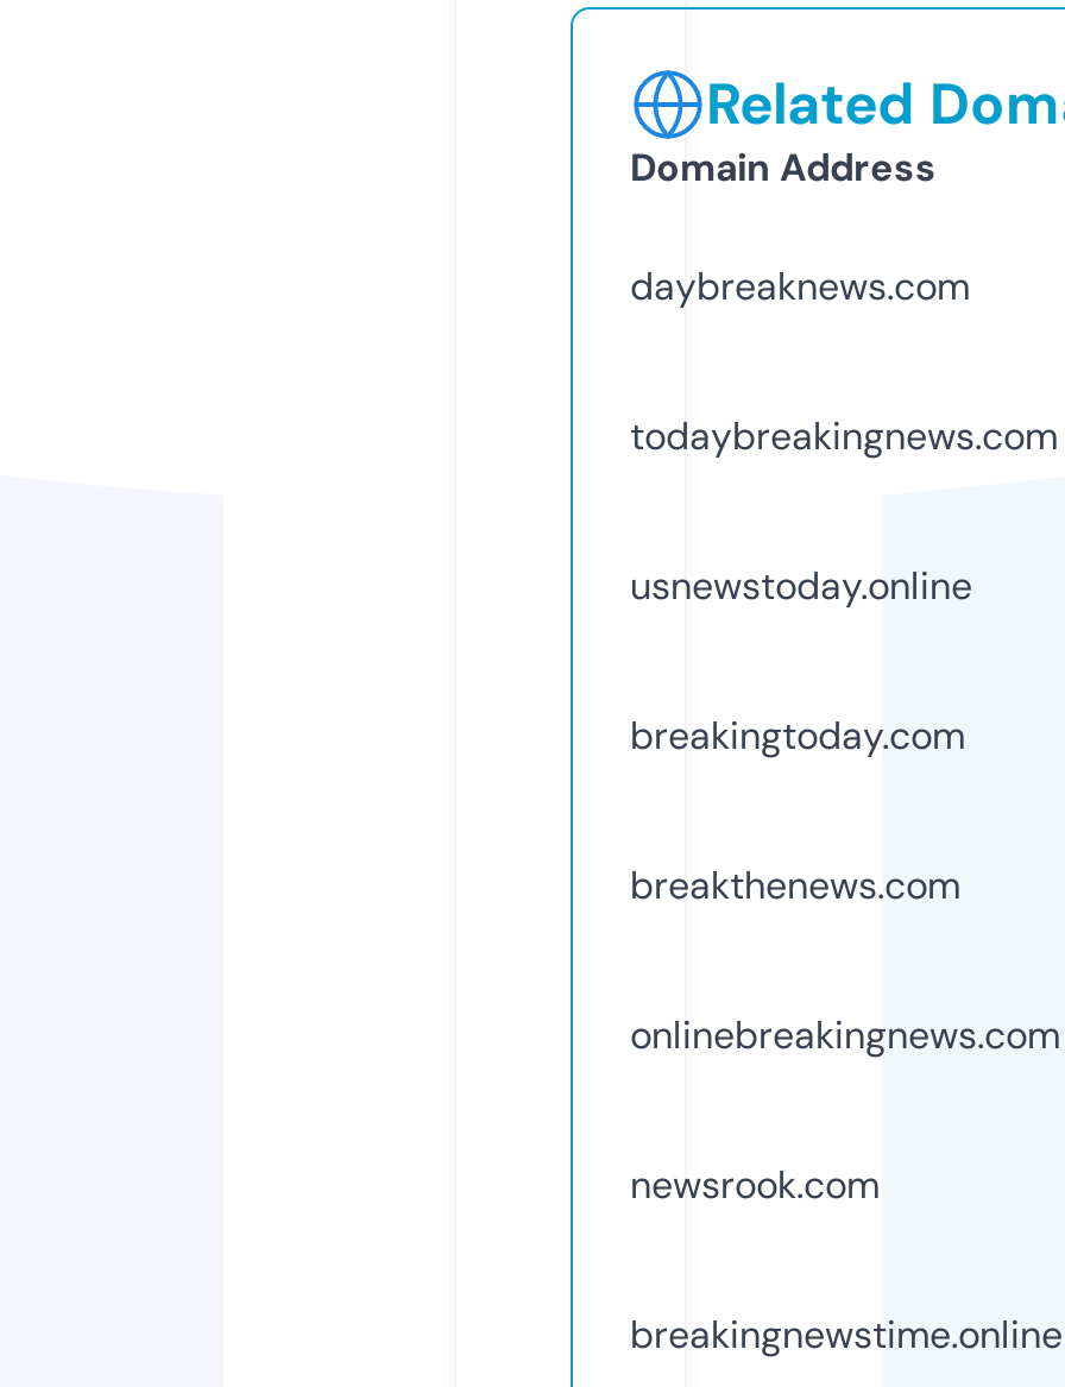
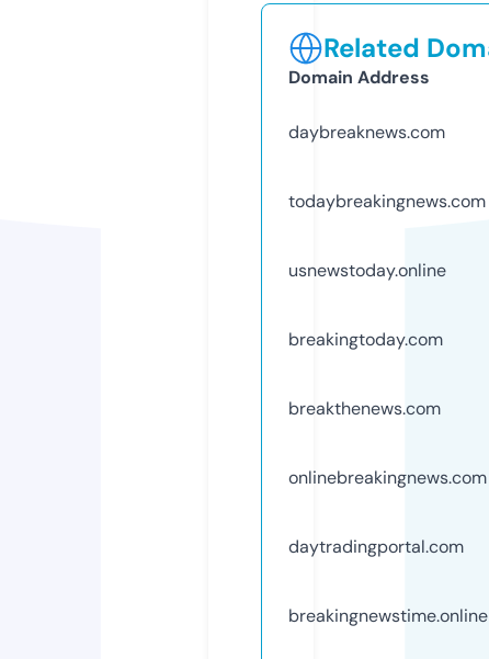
- newsrook.com
+ daytradingportal.com
